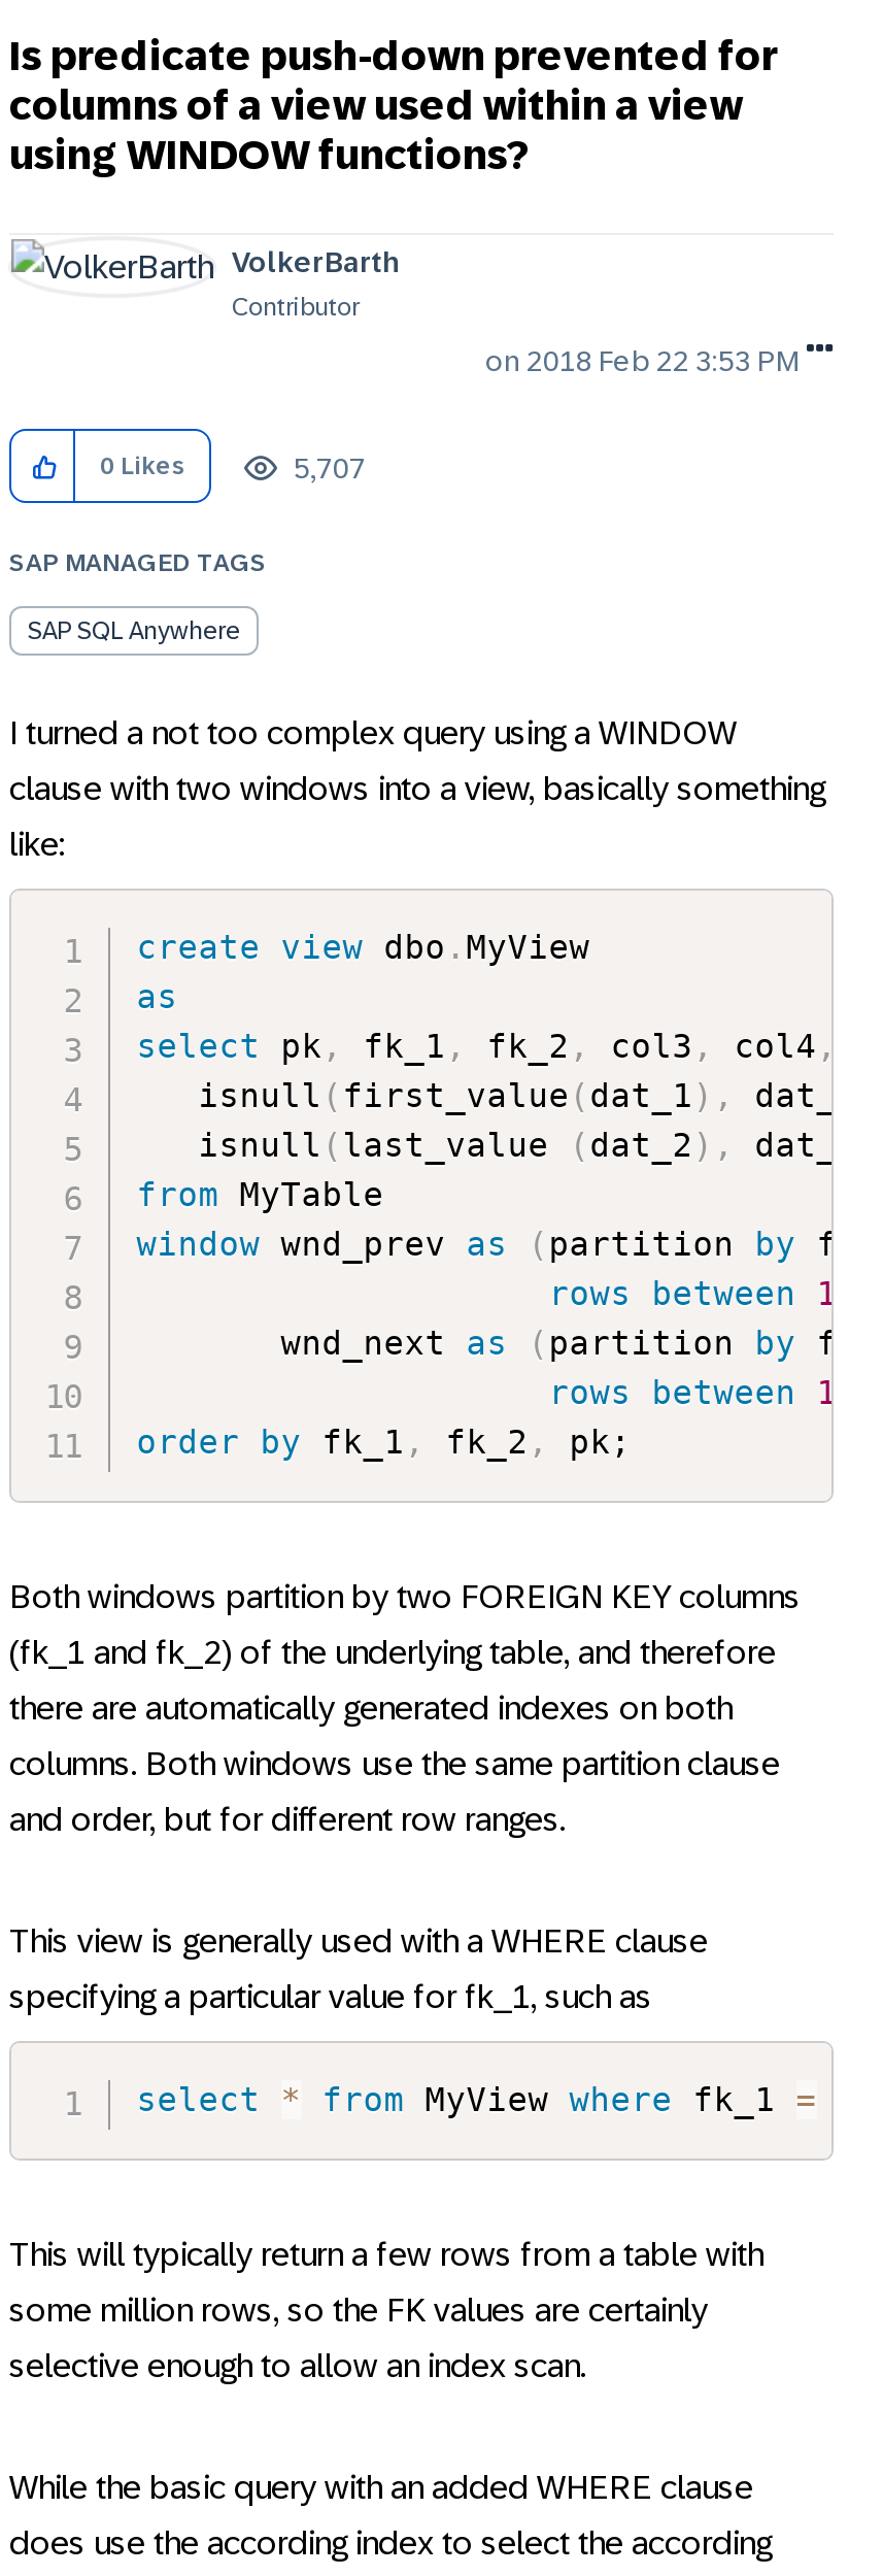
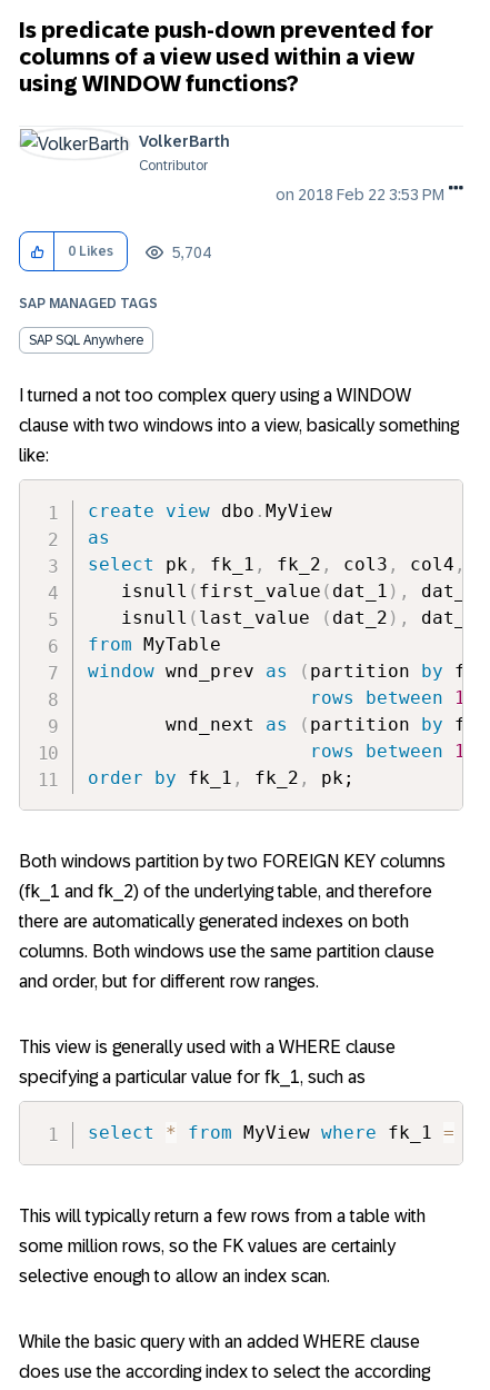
- 5,707
+ 5,704
